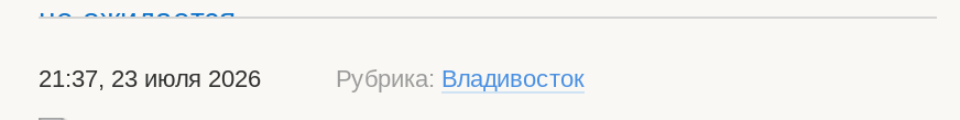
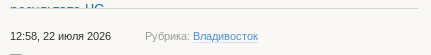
- 21:37, 23 июля 2026
+ 12:58, 22 июля 2026
